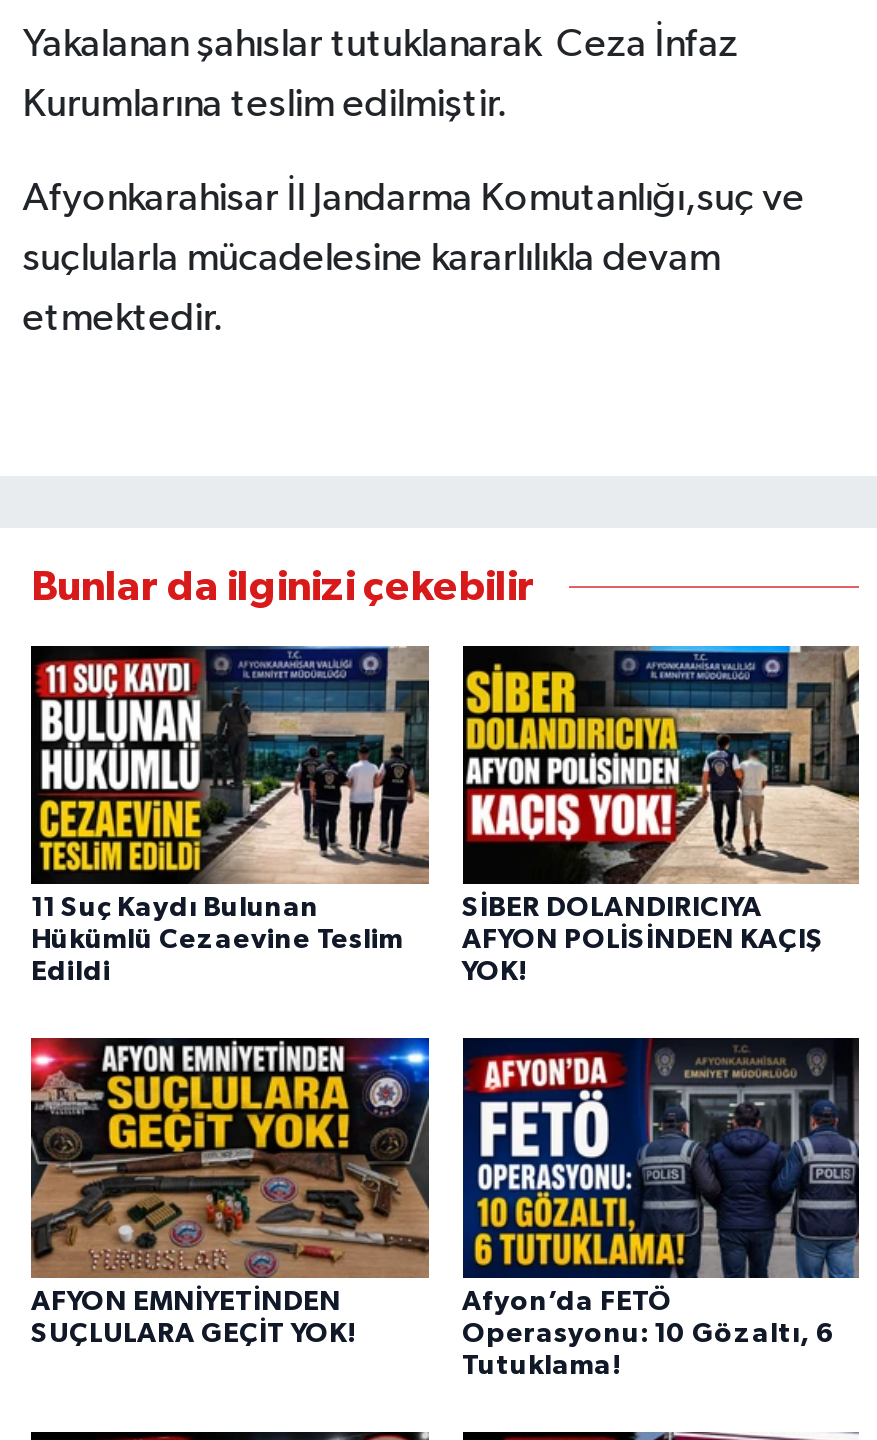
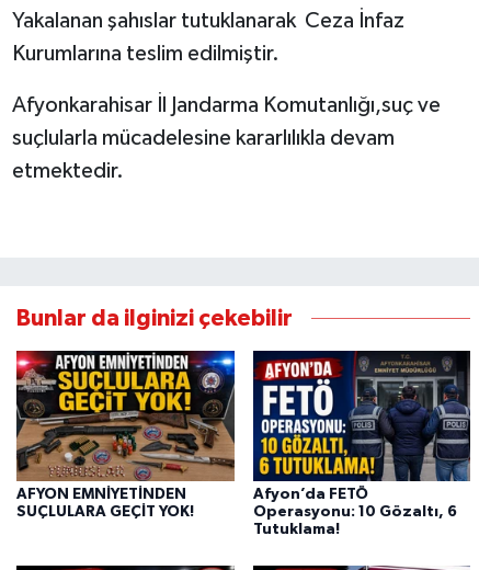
- [image]
- 11 Suç Kaydı Bulunan
- Hükümlü Cezaevine Teslim
- Edildi

- [image]
- SİBER DOLANDIRICIYA
- AFYON POLİSİNDEN KAÇIŞ
- YOK!
